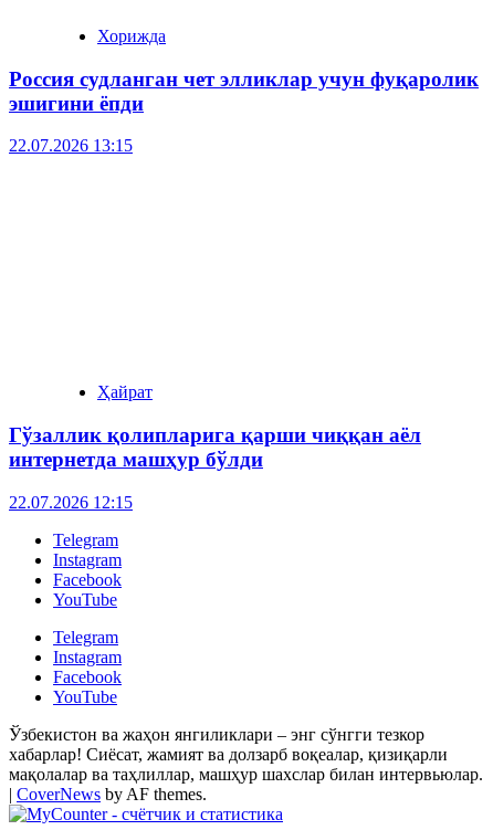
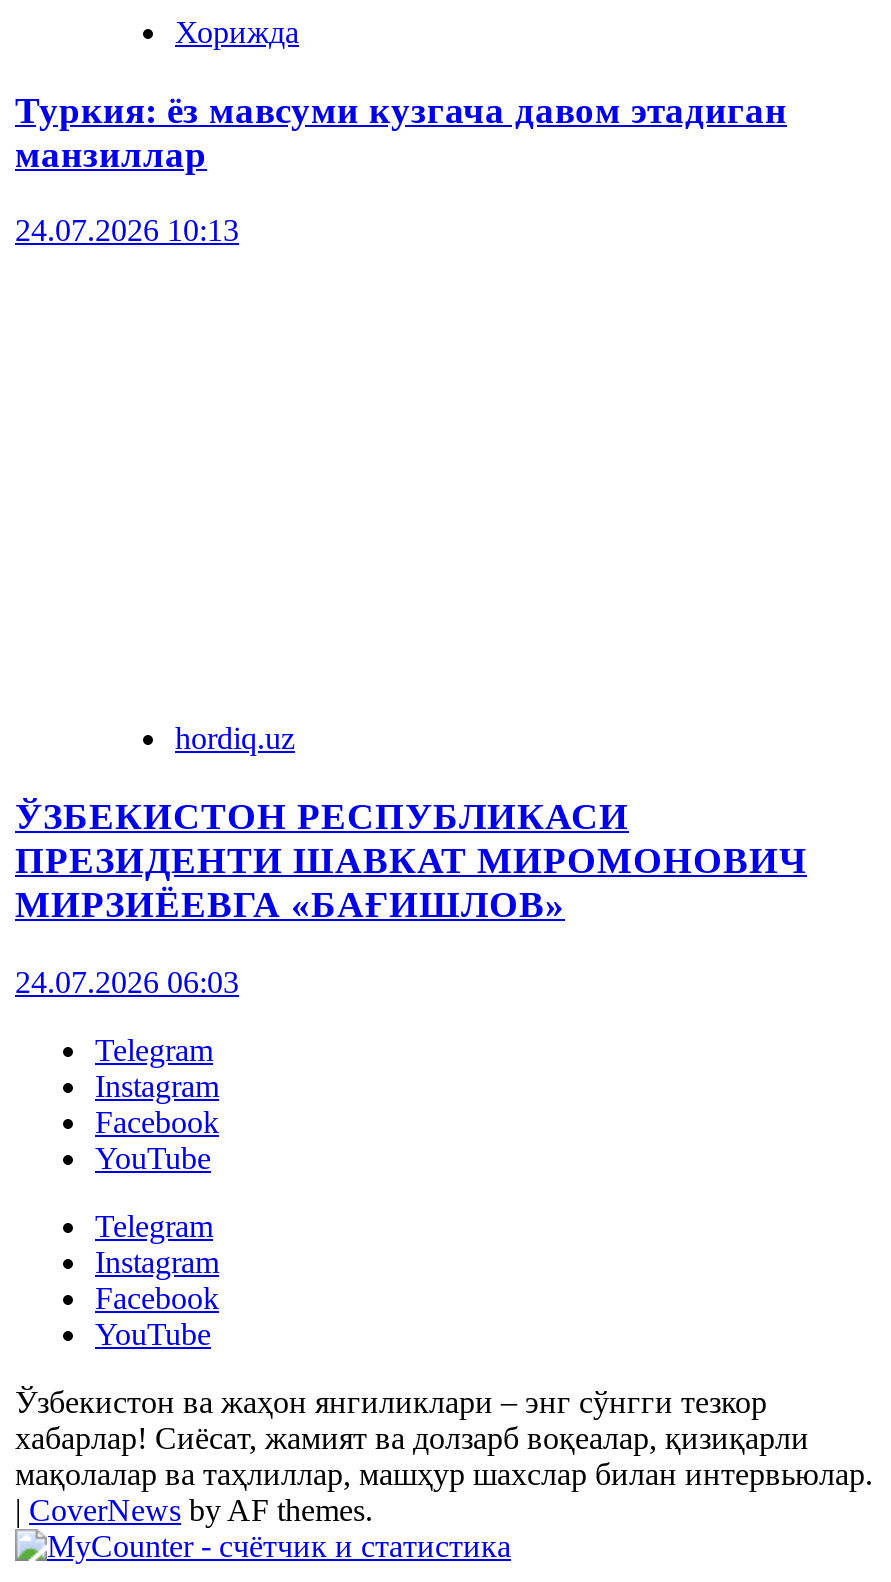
- Россия судланган чет элликлар учун фуқаролик
- эшигини ёпди
+ Туркия: ёз мавсуми кузгача давом этадиган
+ манзиллар

- 22.07.2026 13:15
+ 24.07.2026 10:13

- Ҳайрат
+ hordiq.uz

- Гўзаллик қолипларига қарши чиққан аёл
- интернетда машҳур бўлди
+ ЎЗБЕКИСТОН РЕСПУБЛИКАСИ
+ ПРЕЗИДЕНТИ ШАВКАТ МИРОМОНОВИЧ
+ МИРЗИЁЕВГА «БАҒИШЛОВ»

- 22.07.2026 12:15
+ 24.07.2026 06:03
